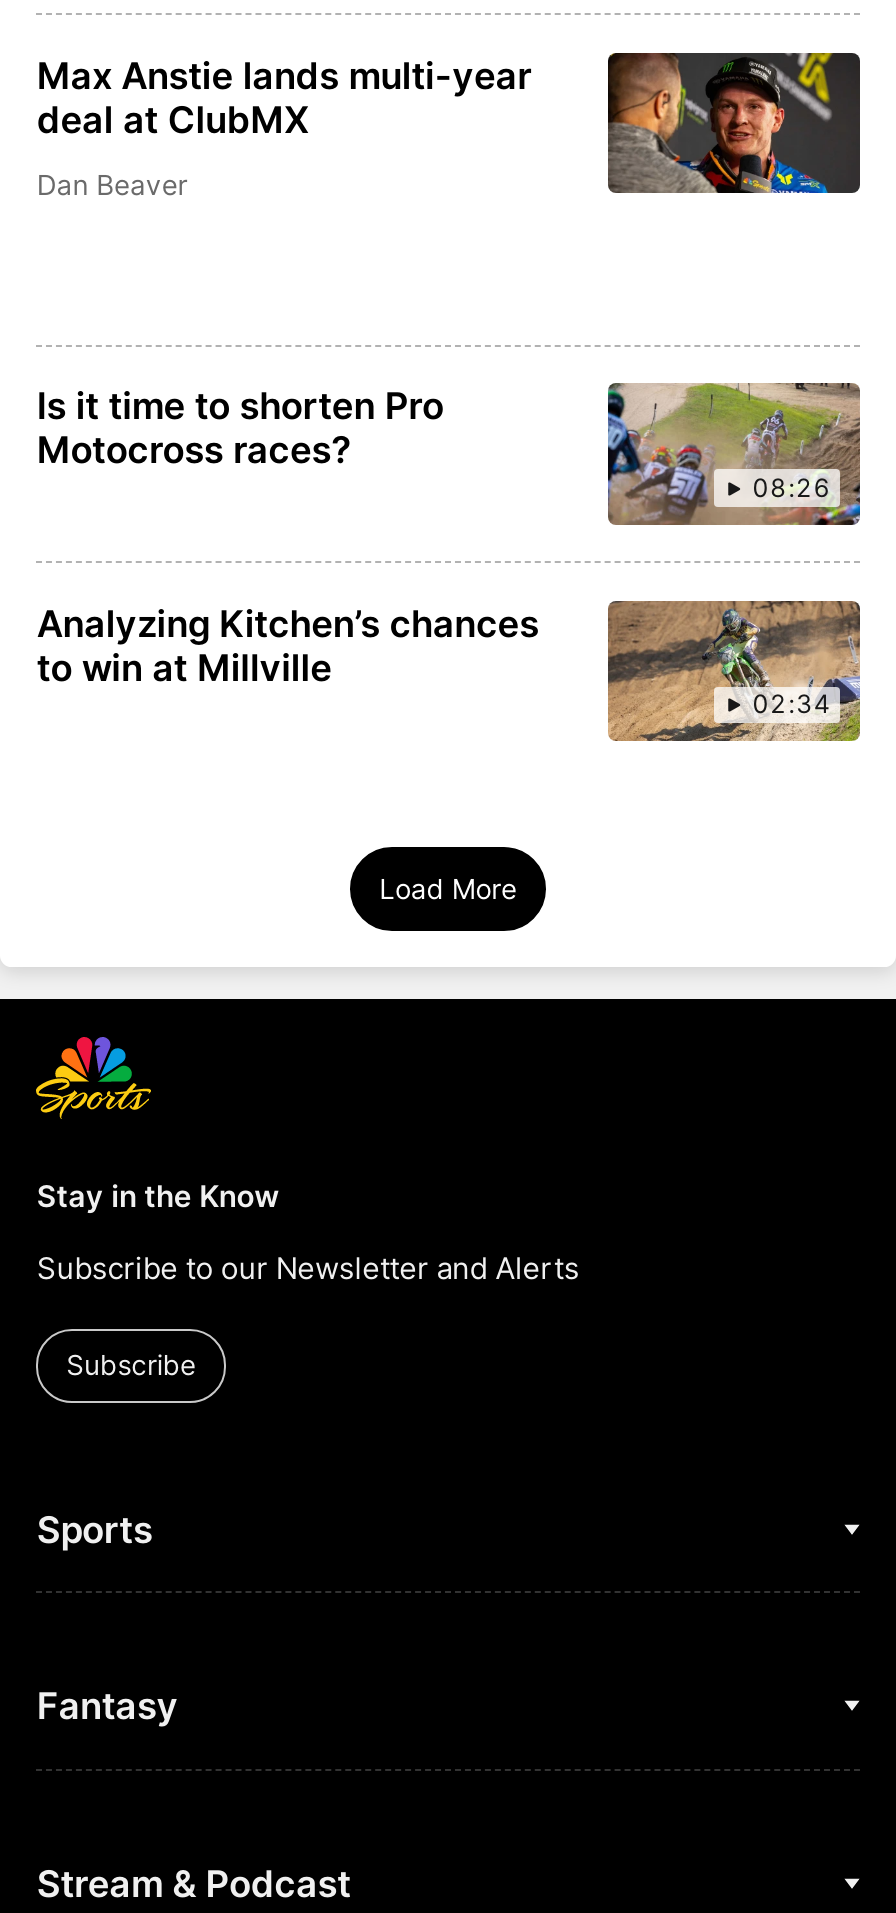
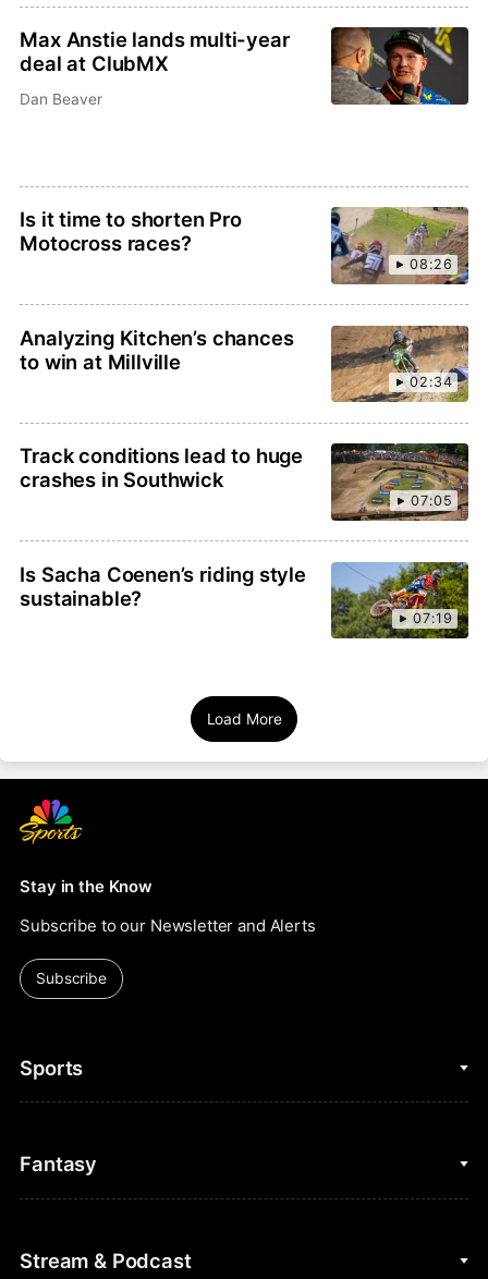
+ Track conditions lead to huge
+ crashes in Southwick

+ Is Sacha Coenen’s riding style
+ sustainable?

+ [image]
+ 07:05

+ [image]
+ 07:19
